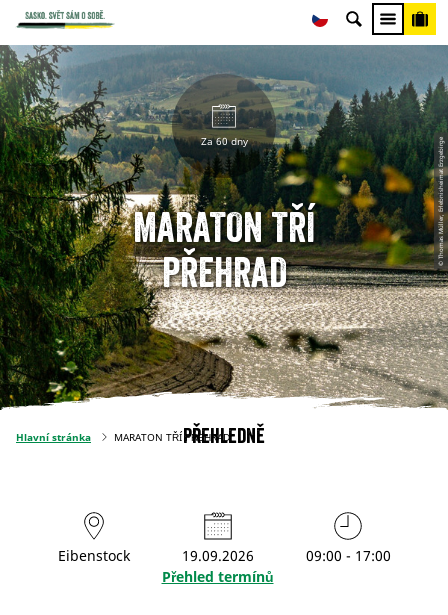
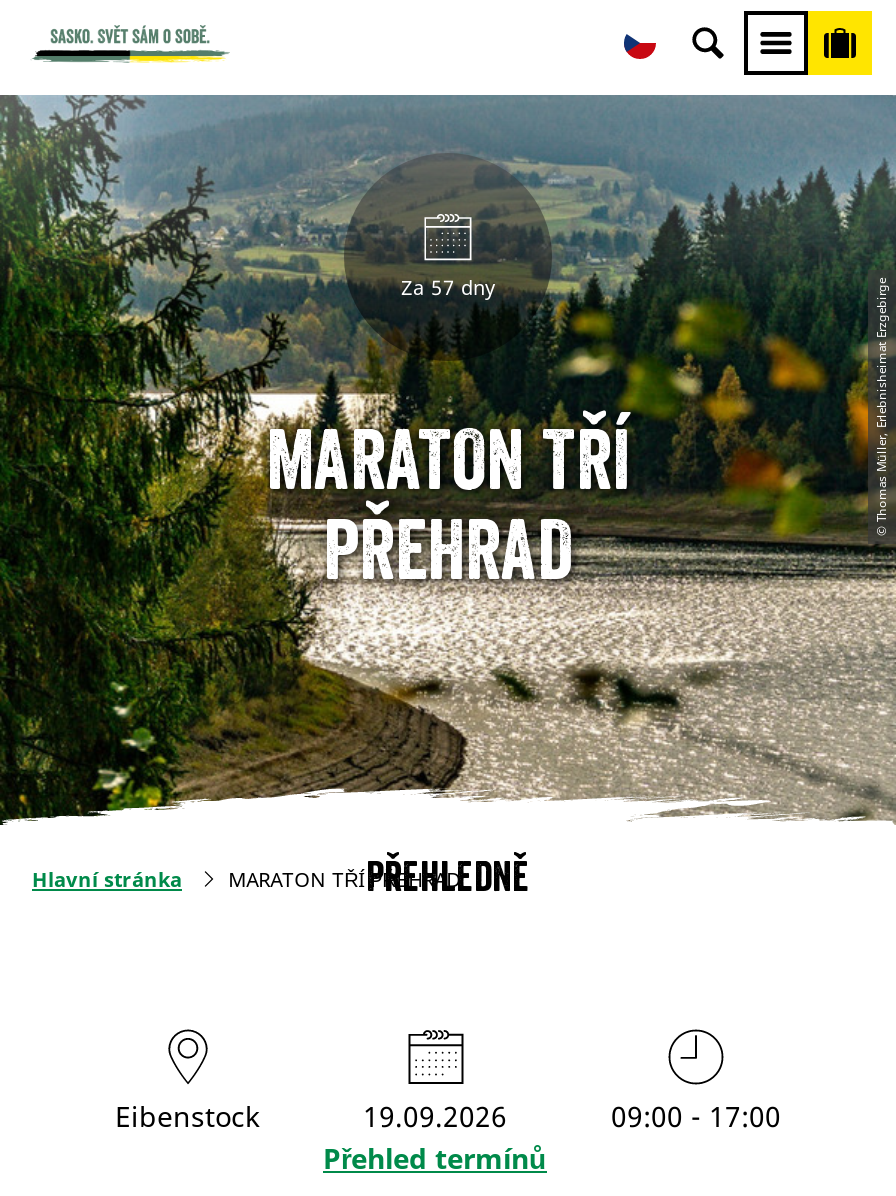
- Za 60 dny
+ Za 57 dny
